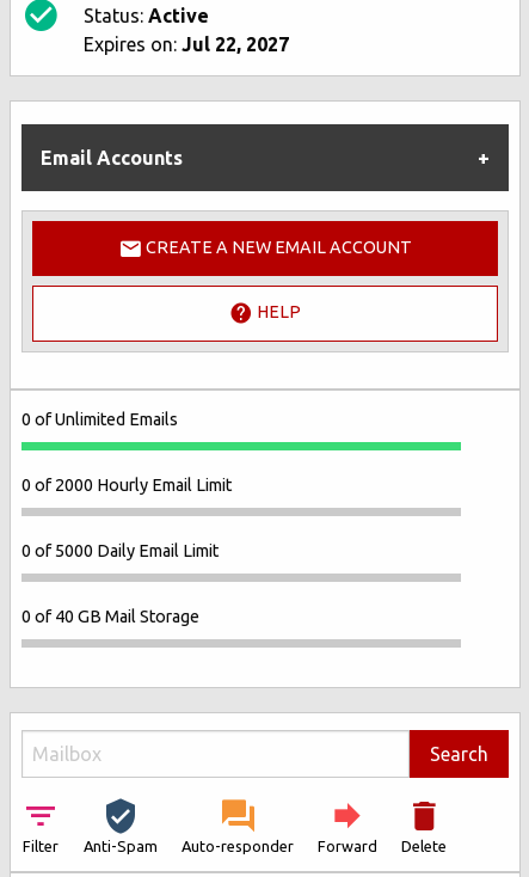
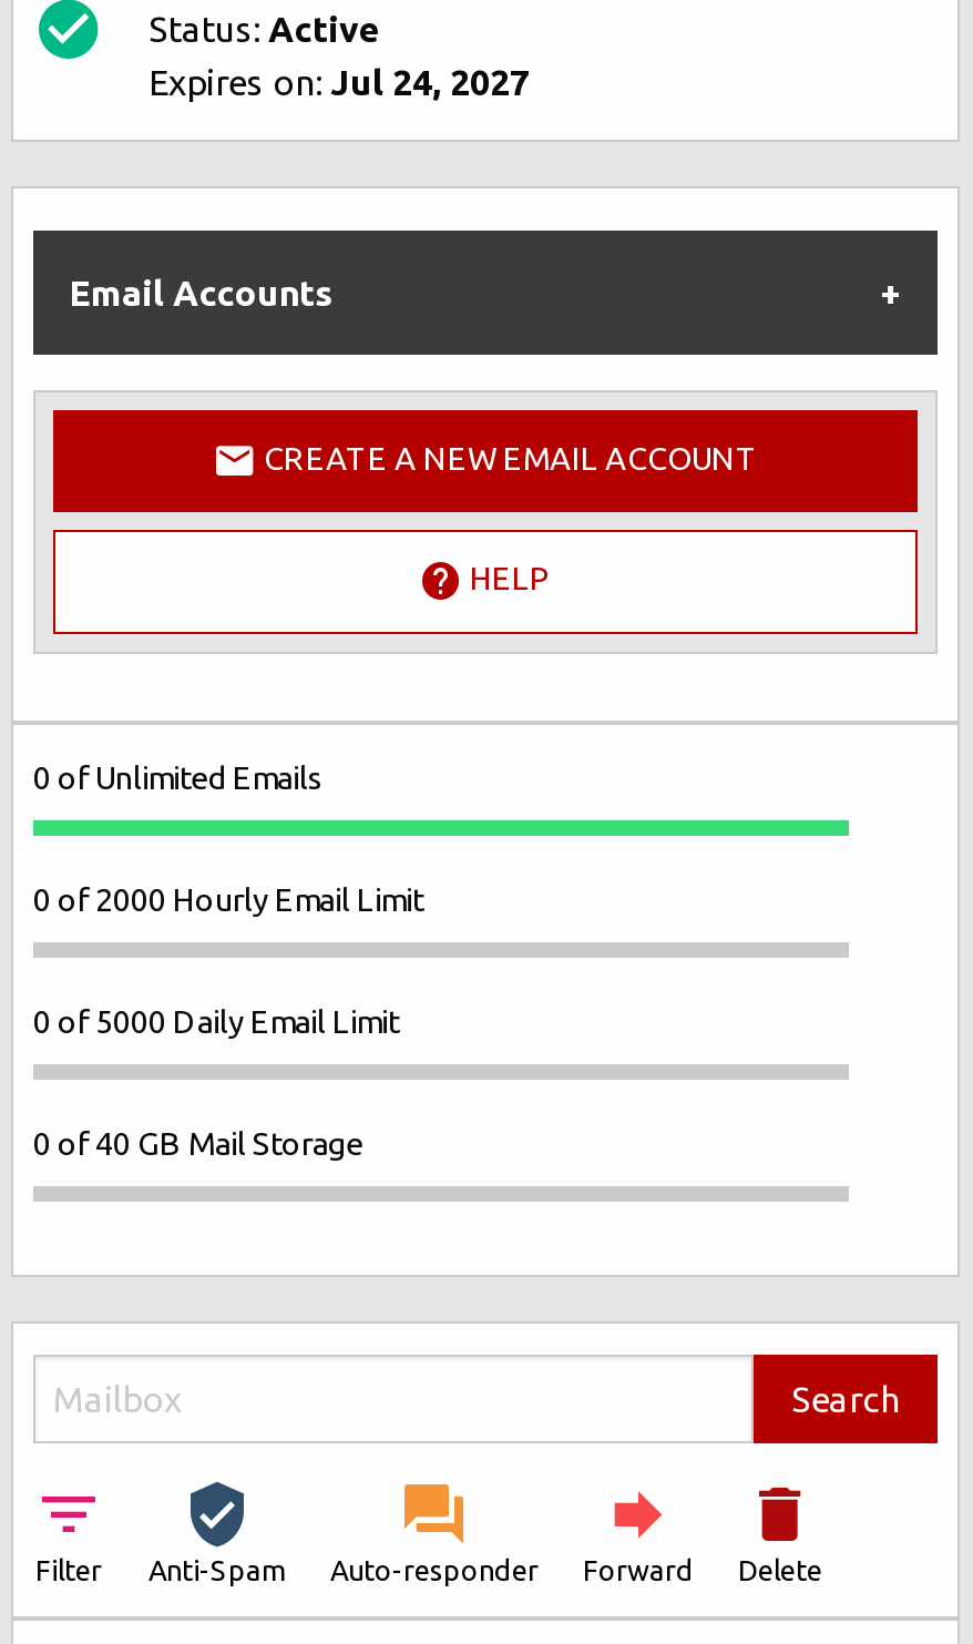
- Expires on: Jul 22, 2027
+ Expires on: Jul 24, 2027
